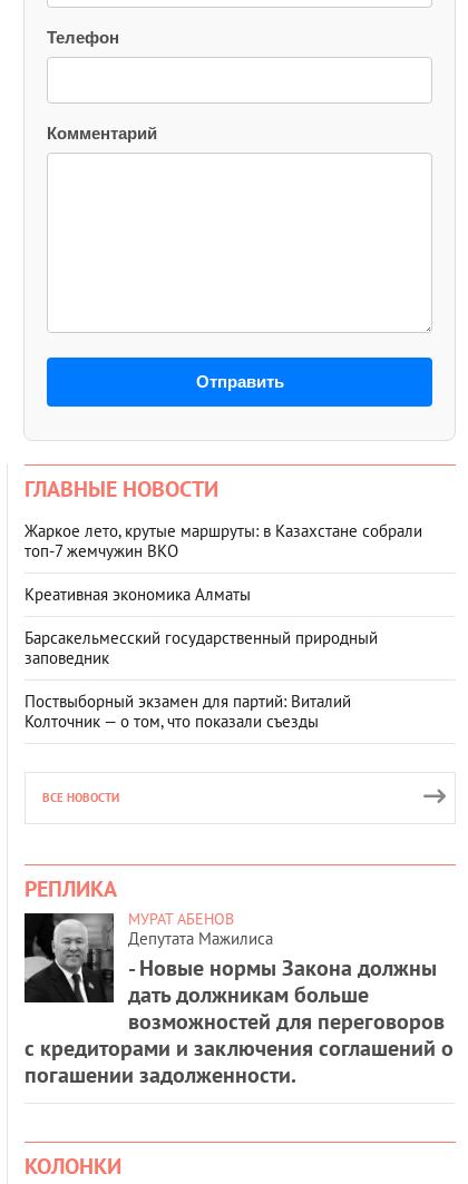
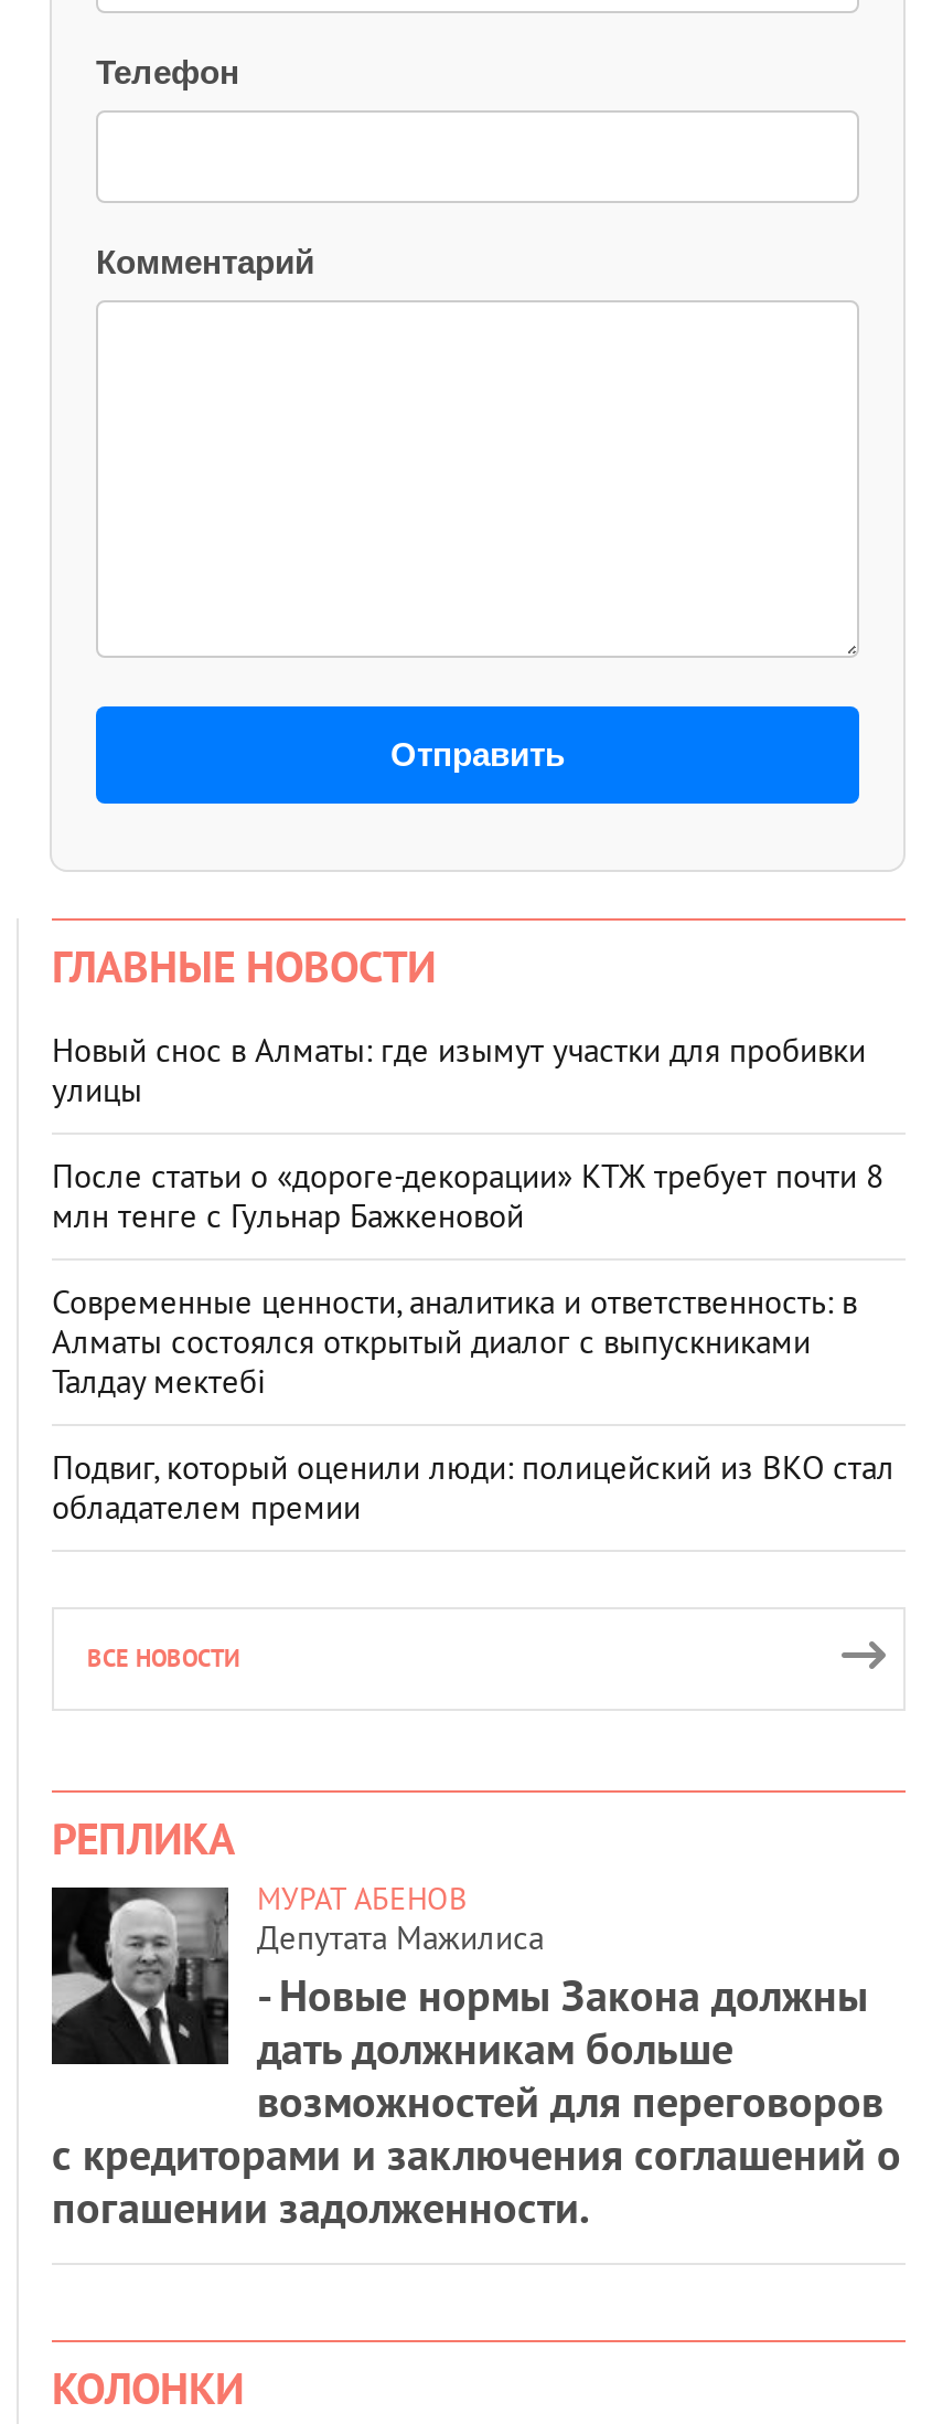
- Жаркое лето, крутые маршруты: в Казахстане собрали
- топ‑7 жемчужин ВКО
+ Новый снос в Алматы: где изымут участки для пробивки
+ улицы

- Креативная экономика Алматы
+ После статьи о «дороге-декорации» КТЖ требует почти 8
+ млн тенге с Гульнар Бажкеновой

- Барсакельмесский государственный природный
- заповедник
+ Современные ценности, аналитика и ответственность: в
+ Алматы состоялся открытый диалог с выпускниками
+ Талдау мектебі

- Поствыборный экзамен для партий: Виталий
- Колточник — о том, что показали съезды
+ Подвиг, который оценили люди: полицейский из ВКО стал
+ обладателем премии
